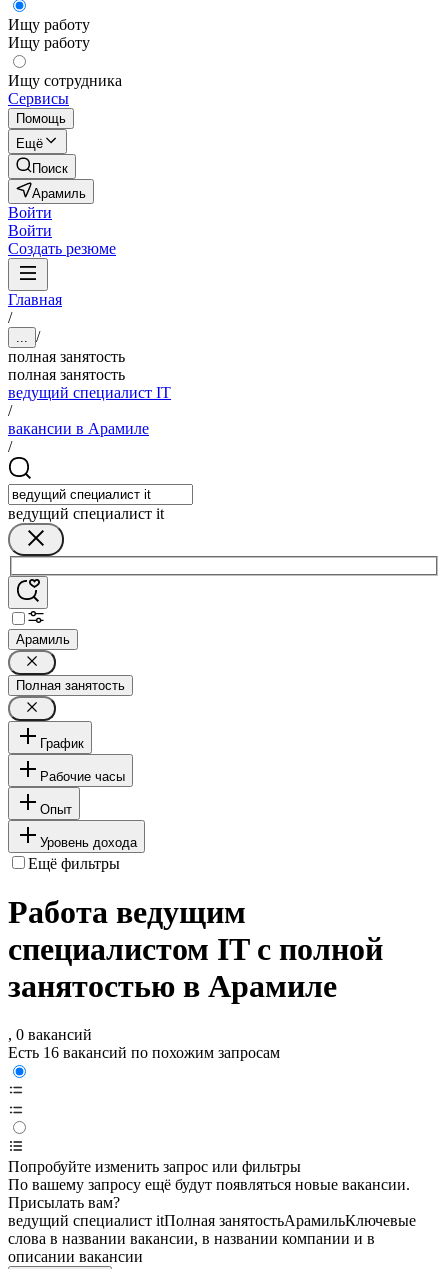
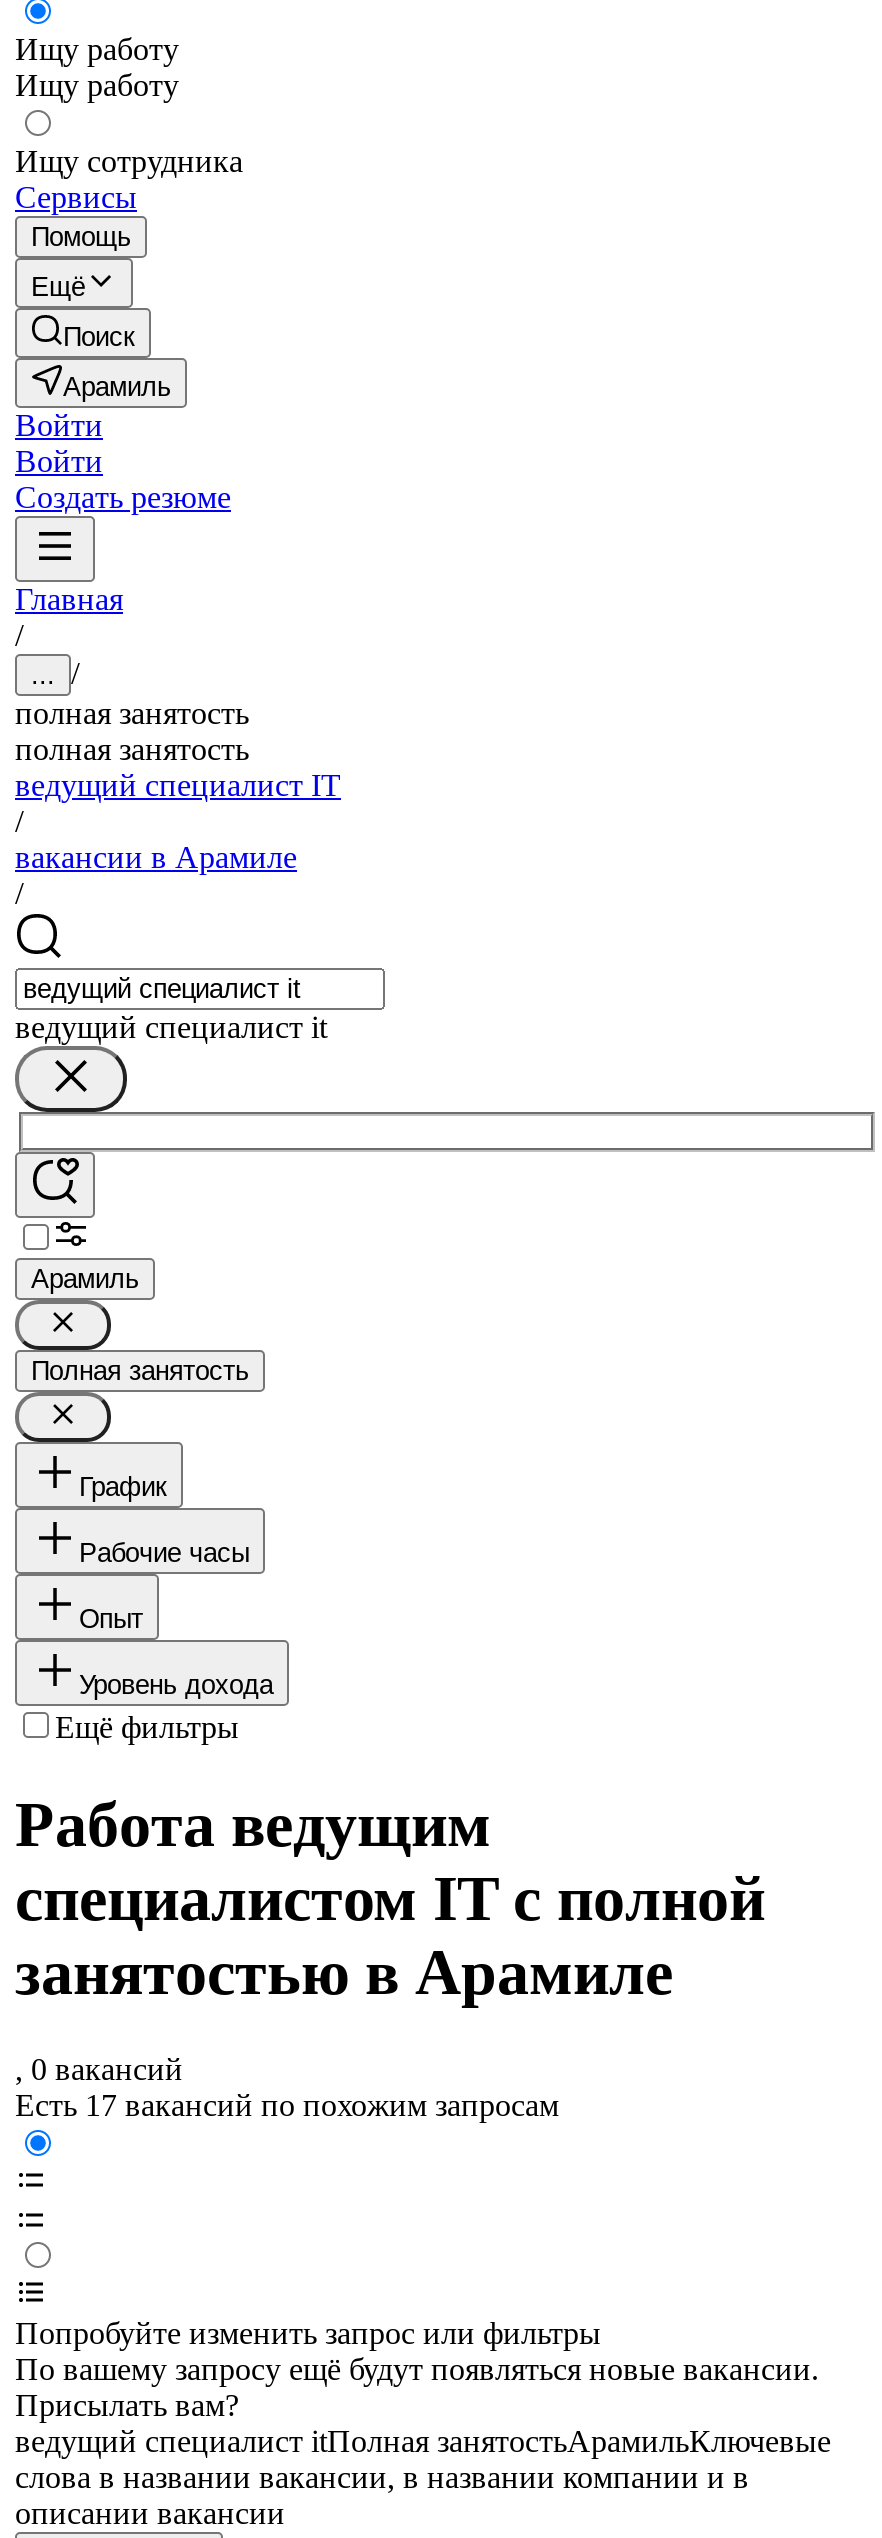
- Есть 16 вакансий по похожим запросам
+ Есть 17 вакансий по похожим запросам
